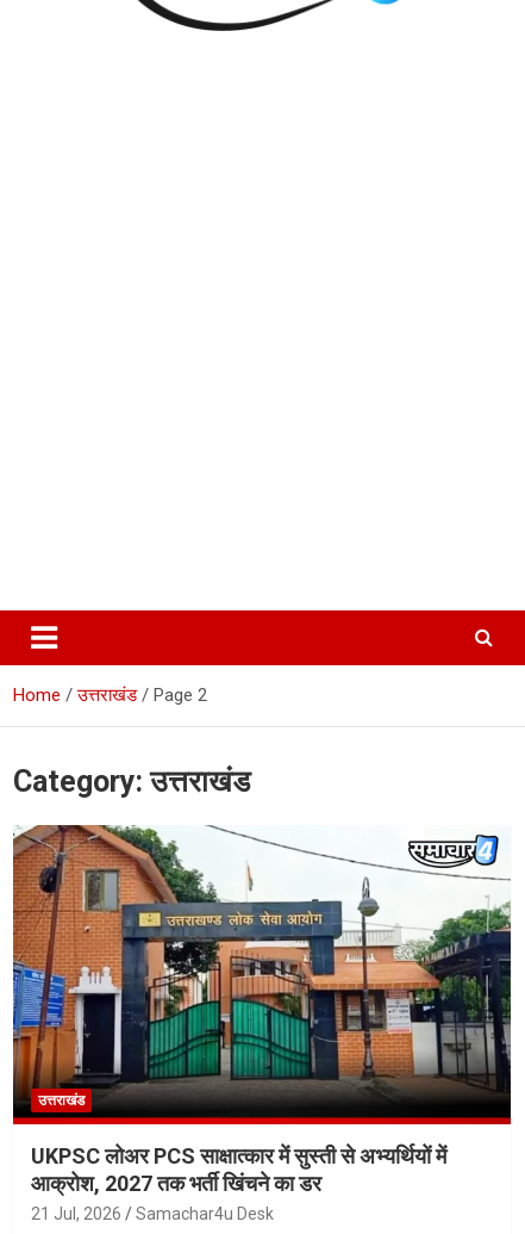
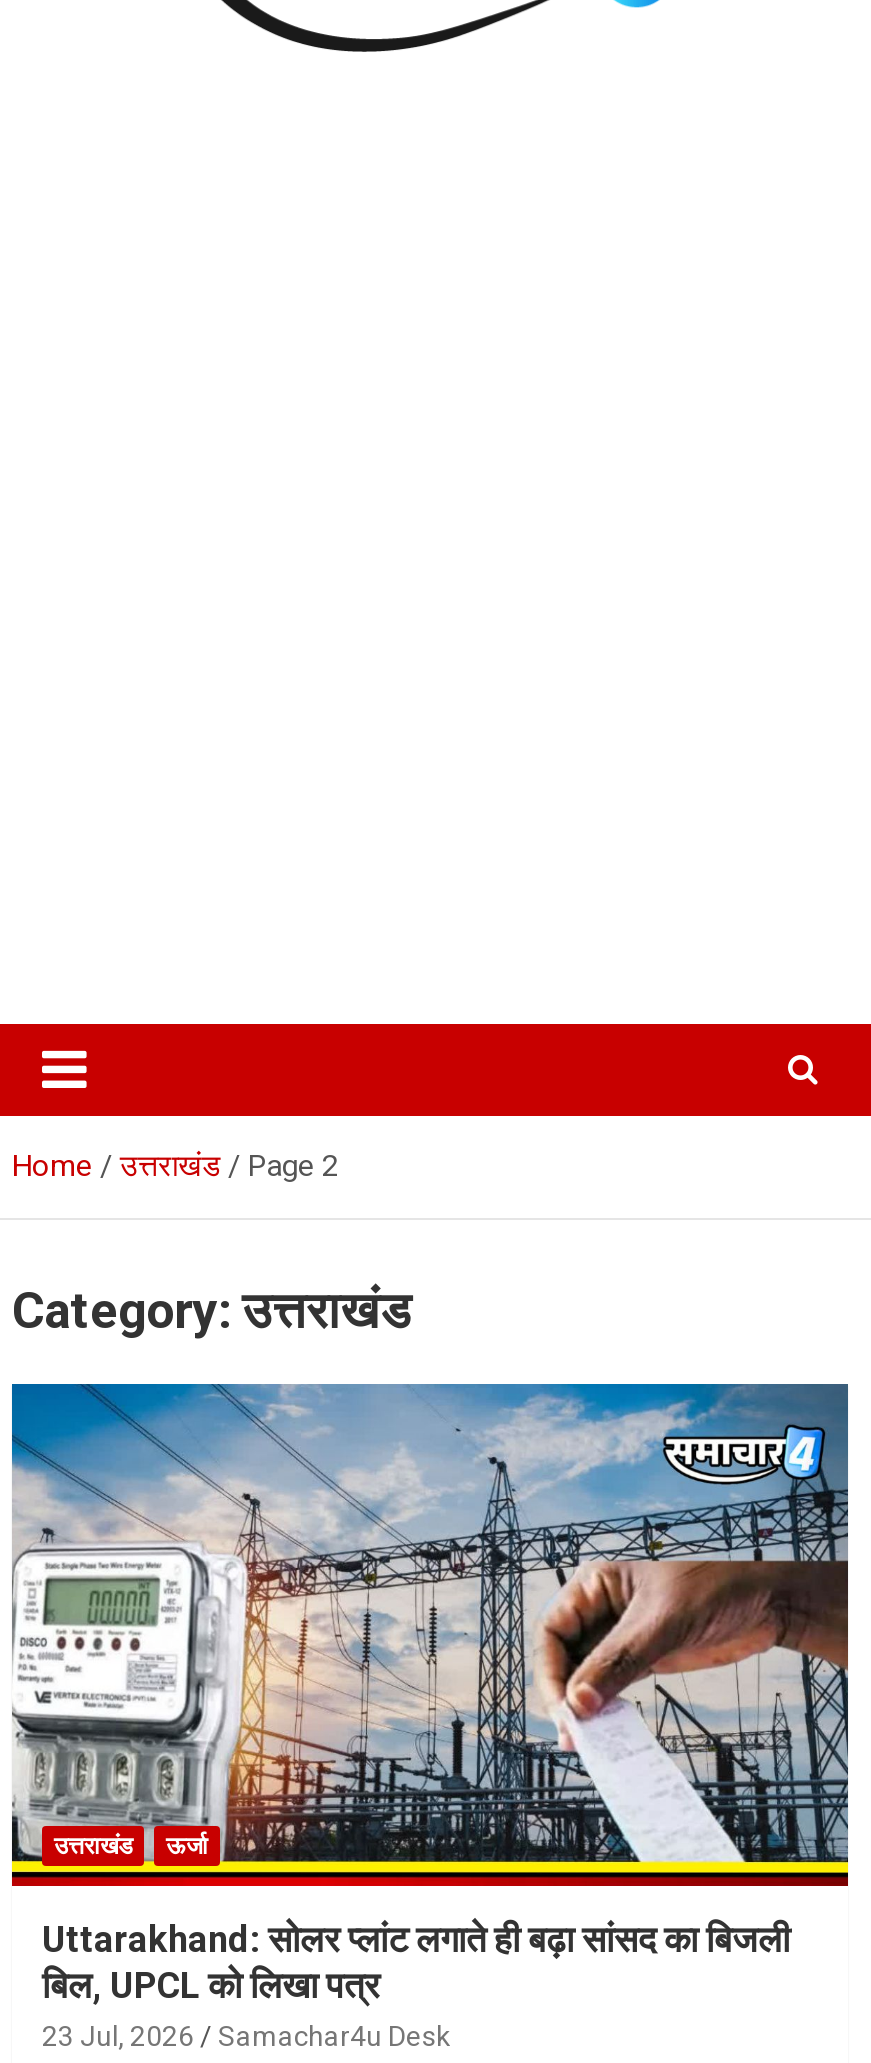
- [image]
- UKPSC लोअर PCS साक्षात्कार में सुस्ती से अभ्यर्थियों में
- आक्रोश, 2027 तक भर्ती खिंचने का डर
- 21 Jul, 2026
+ [image]
+ ऊर्जा
+ Uttarakhand: सोलर प्लांट लगाते ही बढ़ा सांसद का बिजली
+ बिल, UPCL को लिखा पत्र
+ 23 Jul, 2026
